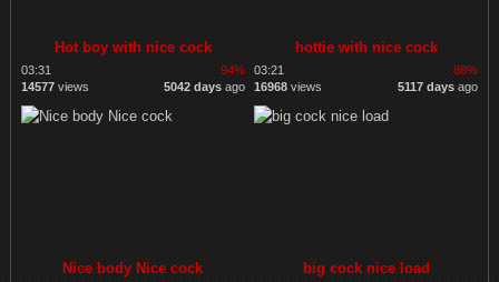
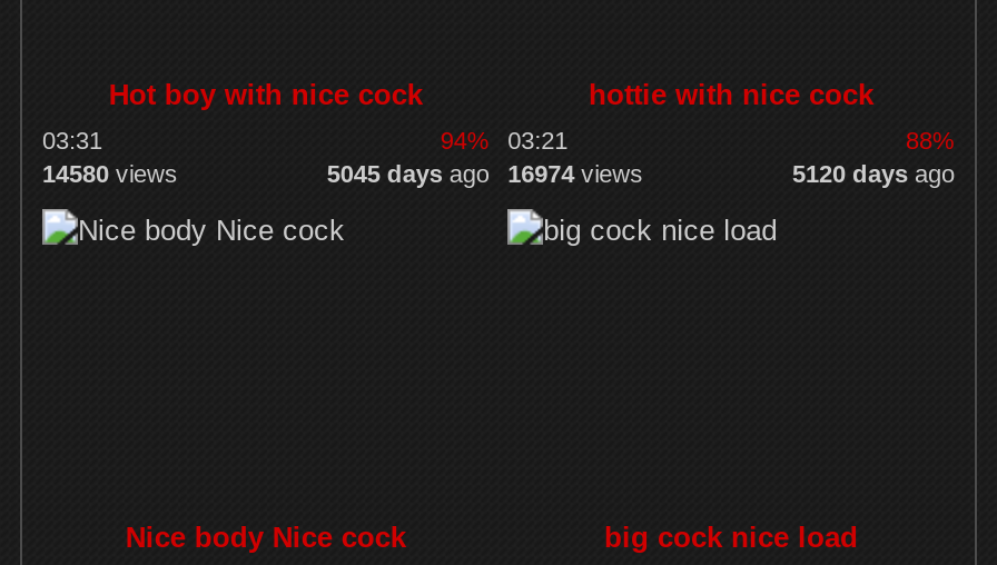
- 14577 views
+ 14580 views

- 5042 days ago
+ 5045 days ago

- 16968 views
+ 16974 views

- 5117 days ago
+ 5120 days ago
